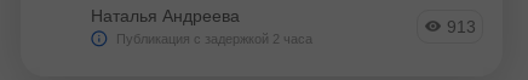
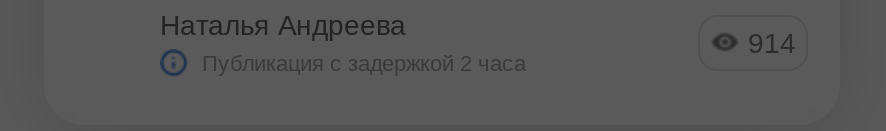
- 913
+ 914
